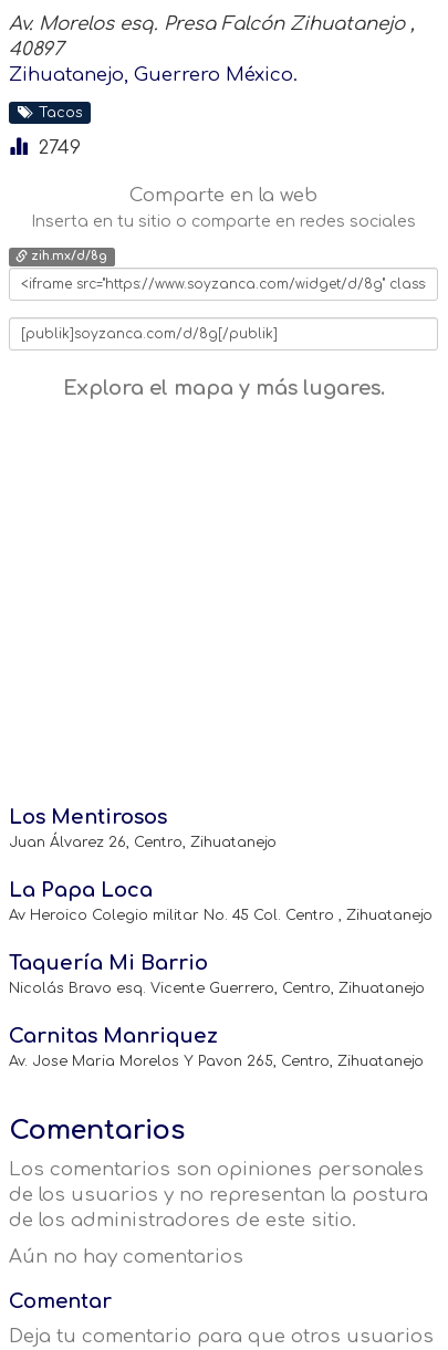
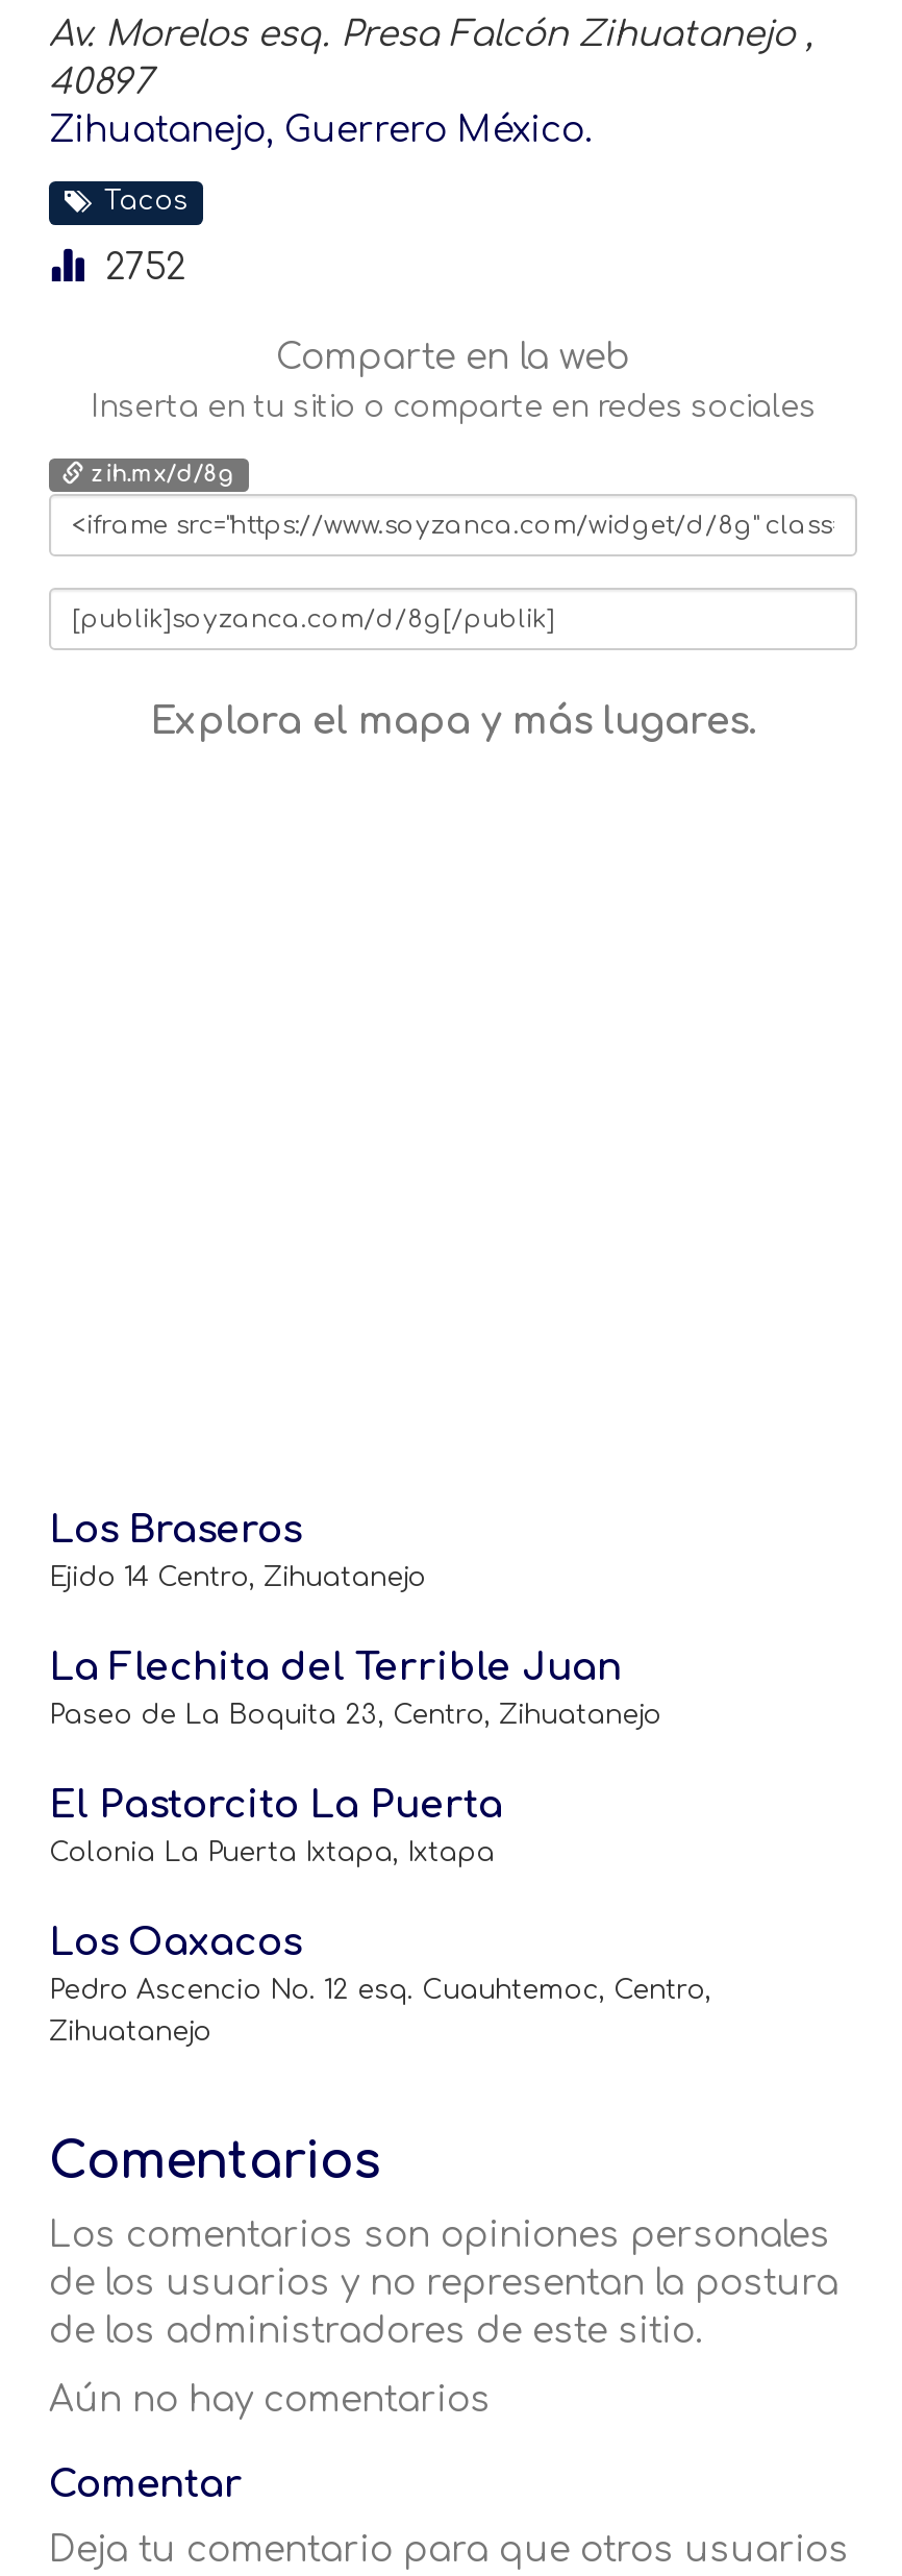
- 2749
+ 2752

- Los Mentirosos
- Juan Álvarez 26, Centro, Zihuatanejo
+ Los Braseros
+ Ejido 14 Centro, Zihuatanejo

- La Papa Loca
- Av Heroico Colegio militar No. 45 Col. Centro , Zihuatanejo
+ La Flechita del Terrible Juan
+ Paseo de La Boquita 23, Centro, Zihuatanejo

- Taquería Mi Barrio
- Nicolás Bravo esq. Vicente Guerrero, Centro, Zihuatanejo
+ El Pastorcito La Puerta
+ Colonia La Puerta Ixtapa, Ixtapa

- Carnitas Manriquez
- Av. Jose Maria Morelos Y Pavon 265, Centro, Zihuatanejo
+ Los Oaxacos
+ Pedro Ascencio No. 12 esq. Cuauhtemoc, Centro,
+ Zihuatanejo
